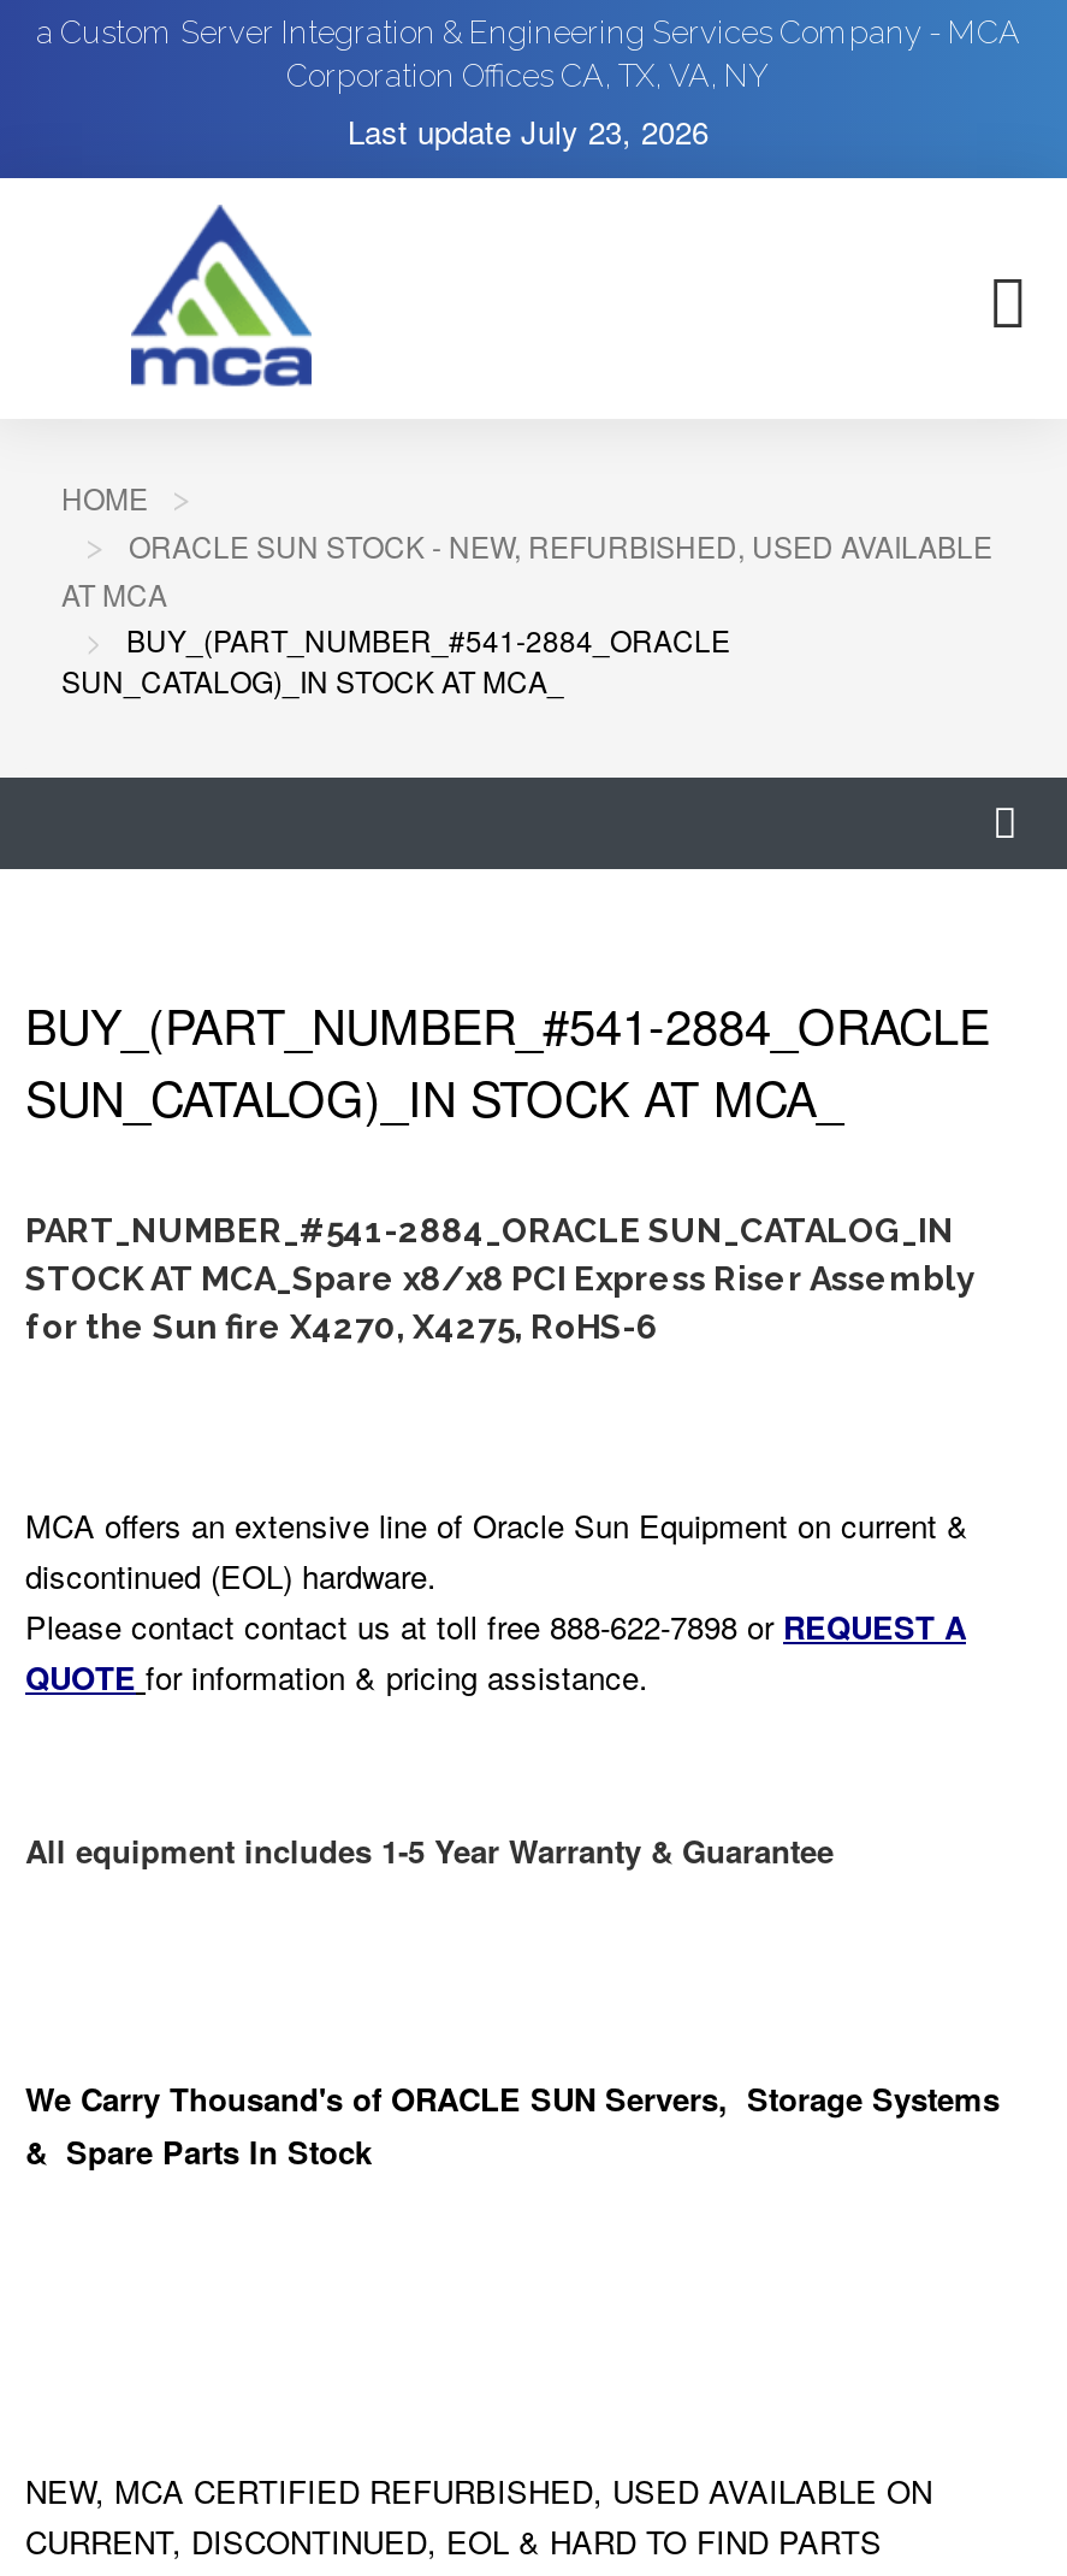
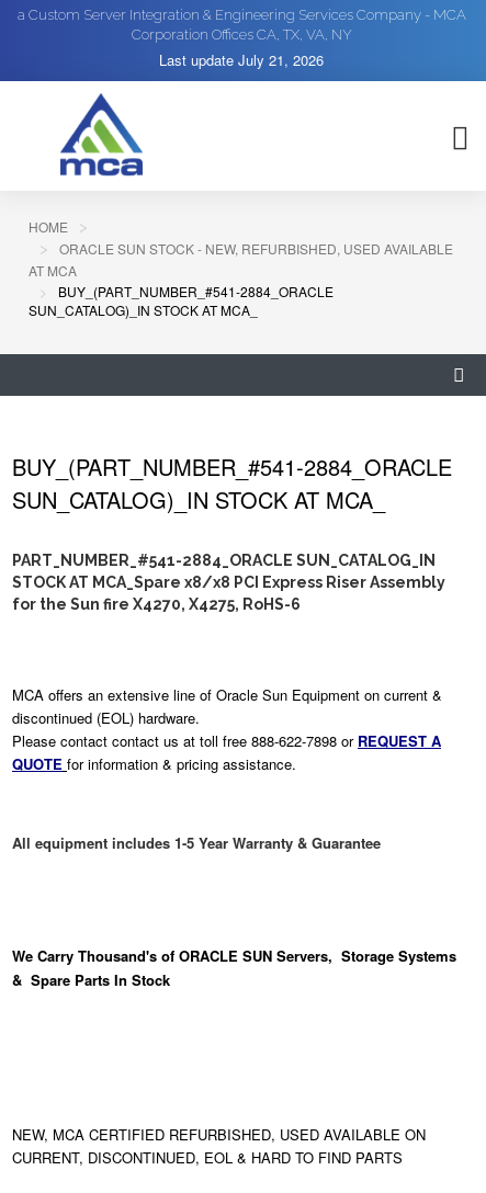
- Last update July 23, 2026
+ Last update July 21, 2026
